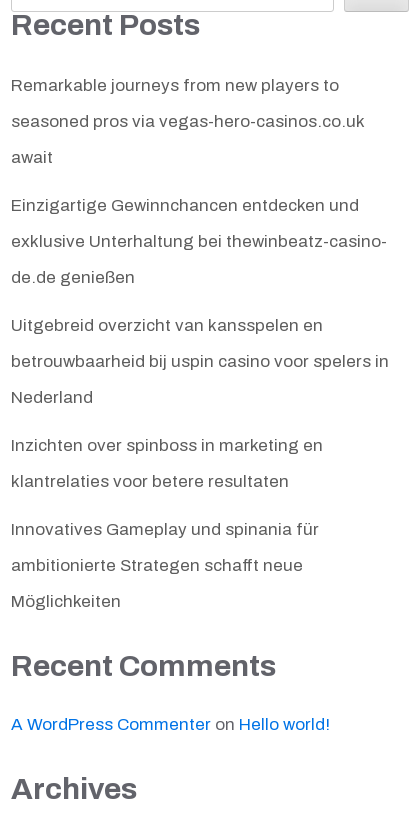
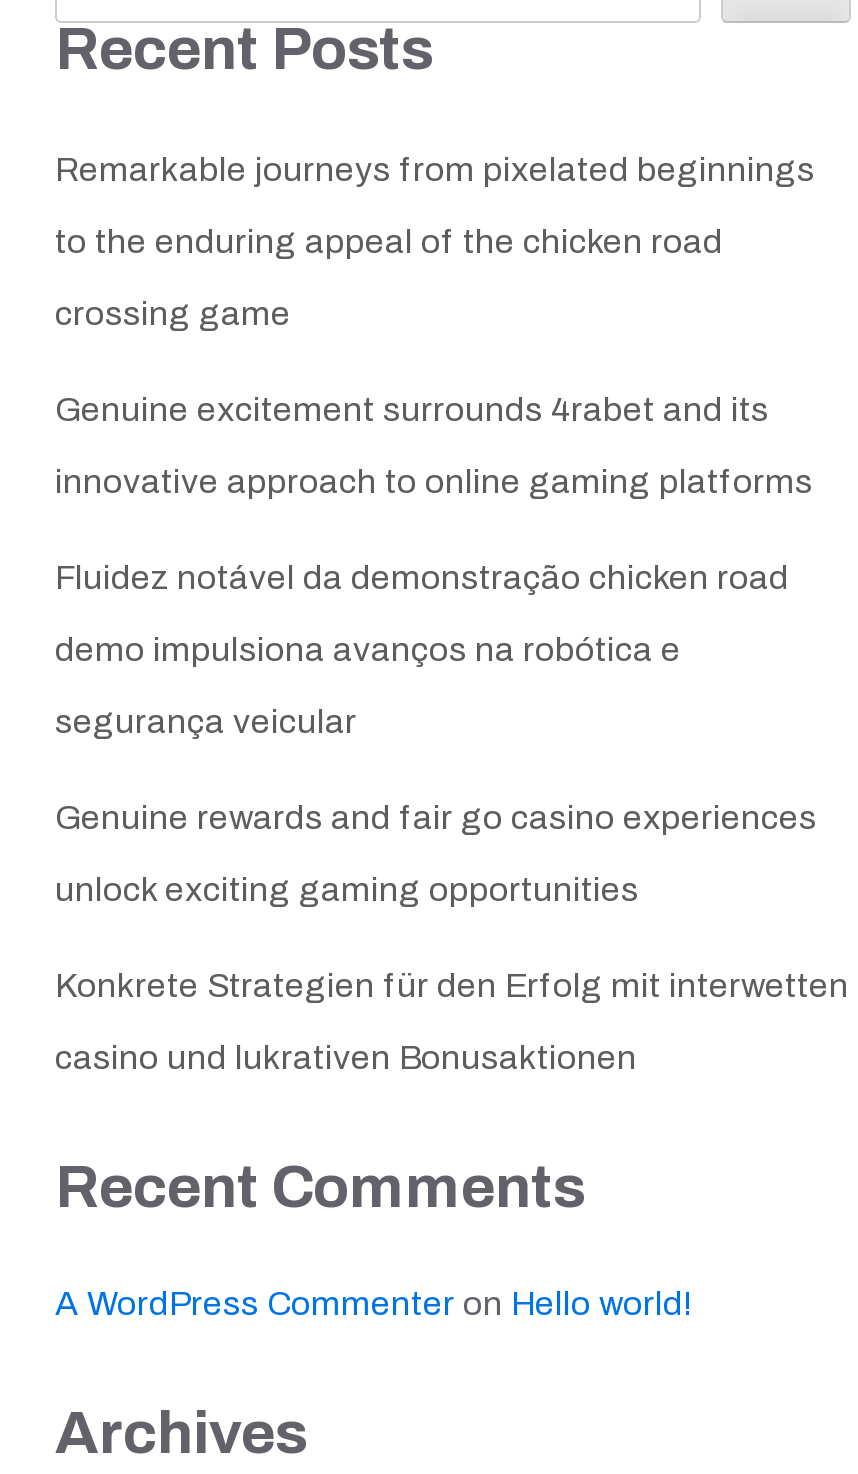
- Remarkable journeys from new players to
- seasoned pros via vegas-hero-casinos.co.uk
- await
- Einzigartige Gewinnchancen entdecken und
- exklusive Unterhaltung bei thewinbeatz-casino-
- de.de genießen
- Uitgebreid overzicht van kansspelen en
- betrouwbaarheid bij uspin casino voor spelers in
- Nederland
- Inzichten over spinboss in marketing en
- klantrelaties voor betere resultaten
- Innovatives Gameplay und spinania für
- ambitionierte Strategen schafft neue
- Möglichkeiten
+ Remarkable journeys from pixelated beginnings
+ to the enduring appeal of the chicken road
+ crossing game
+ Genuine excitement surrounds 4rabet and its
+ innovative approach to online gaming platforms
+ Fluidez notável da demonstração chicken road
+ demo impulsiona avanços na robótica e
+ segurança veicular
+ Genuine rewards and fair go casino experiences
+ unlock exciting gaming opportunities
+ Konkrete Strategien für den Erfolg mit interwetten
+ casino und lukrativen Bonusaktionen
